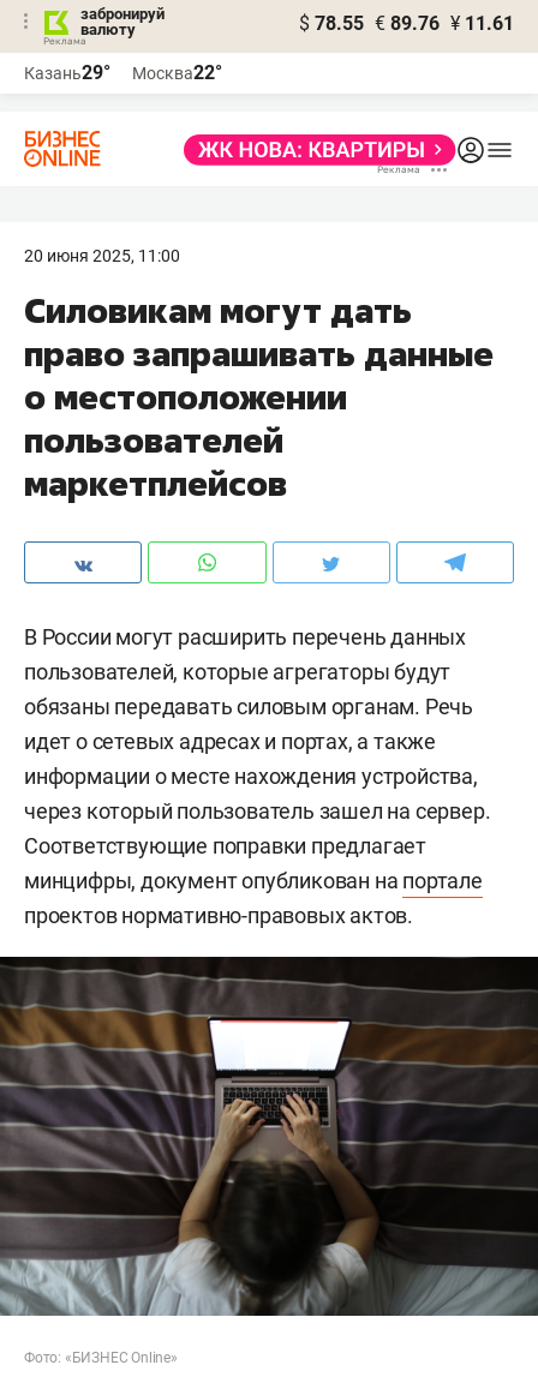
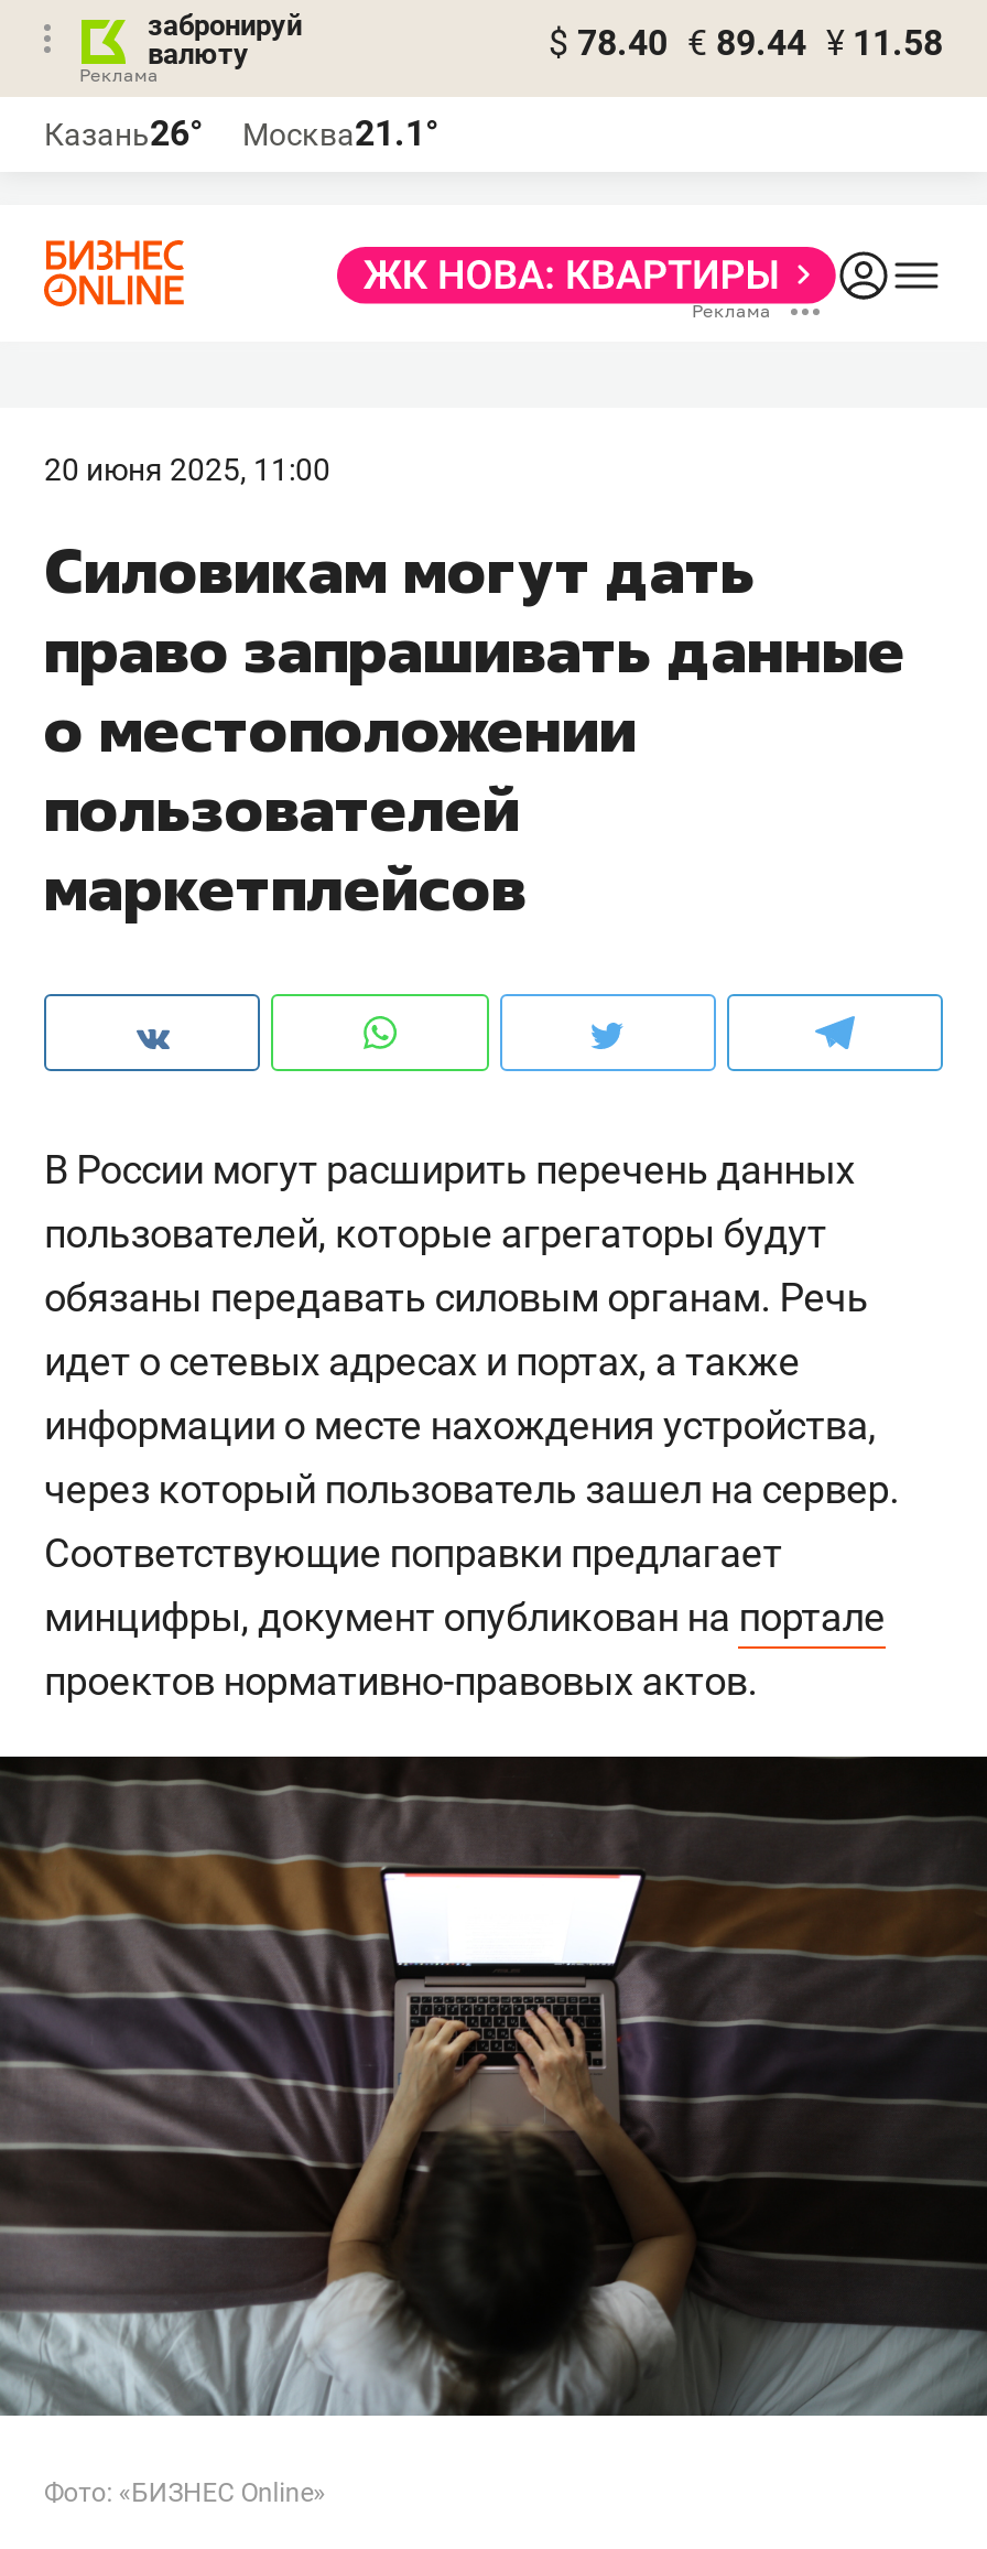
- $ 78.55 € 89.76 ¥ 11.61
+ $ 78.40 € 89.44 ¥ 11.58

- Казань29°
+ Казань26°

- Москва22°
+ Москва21.1°
